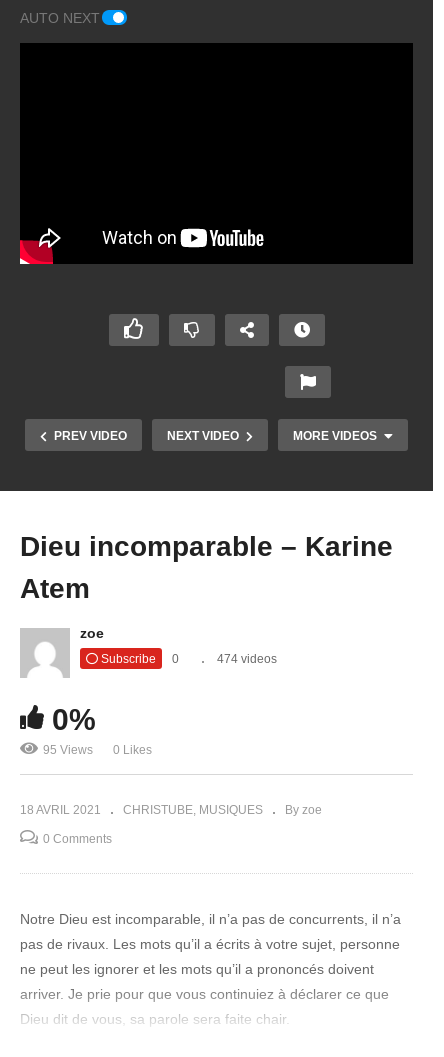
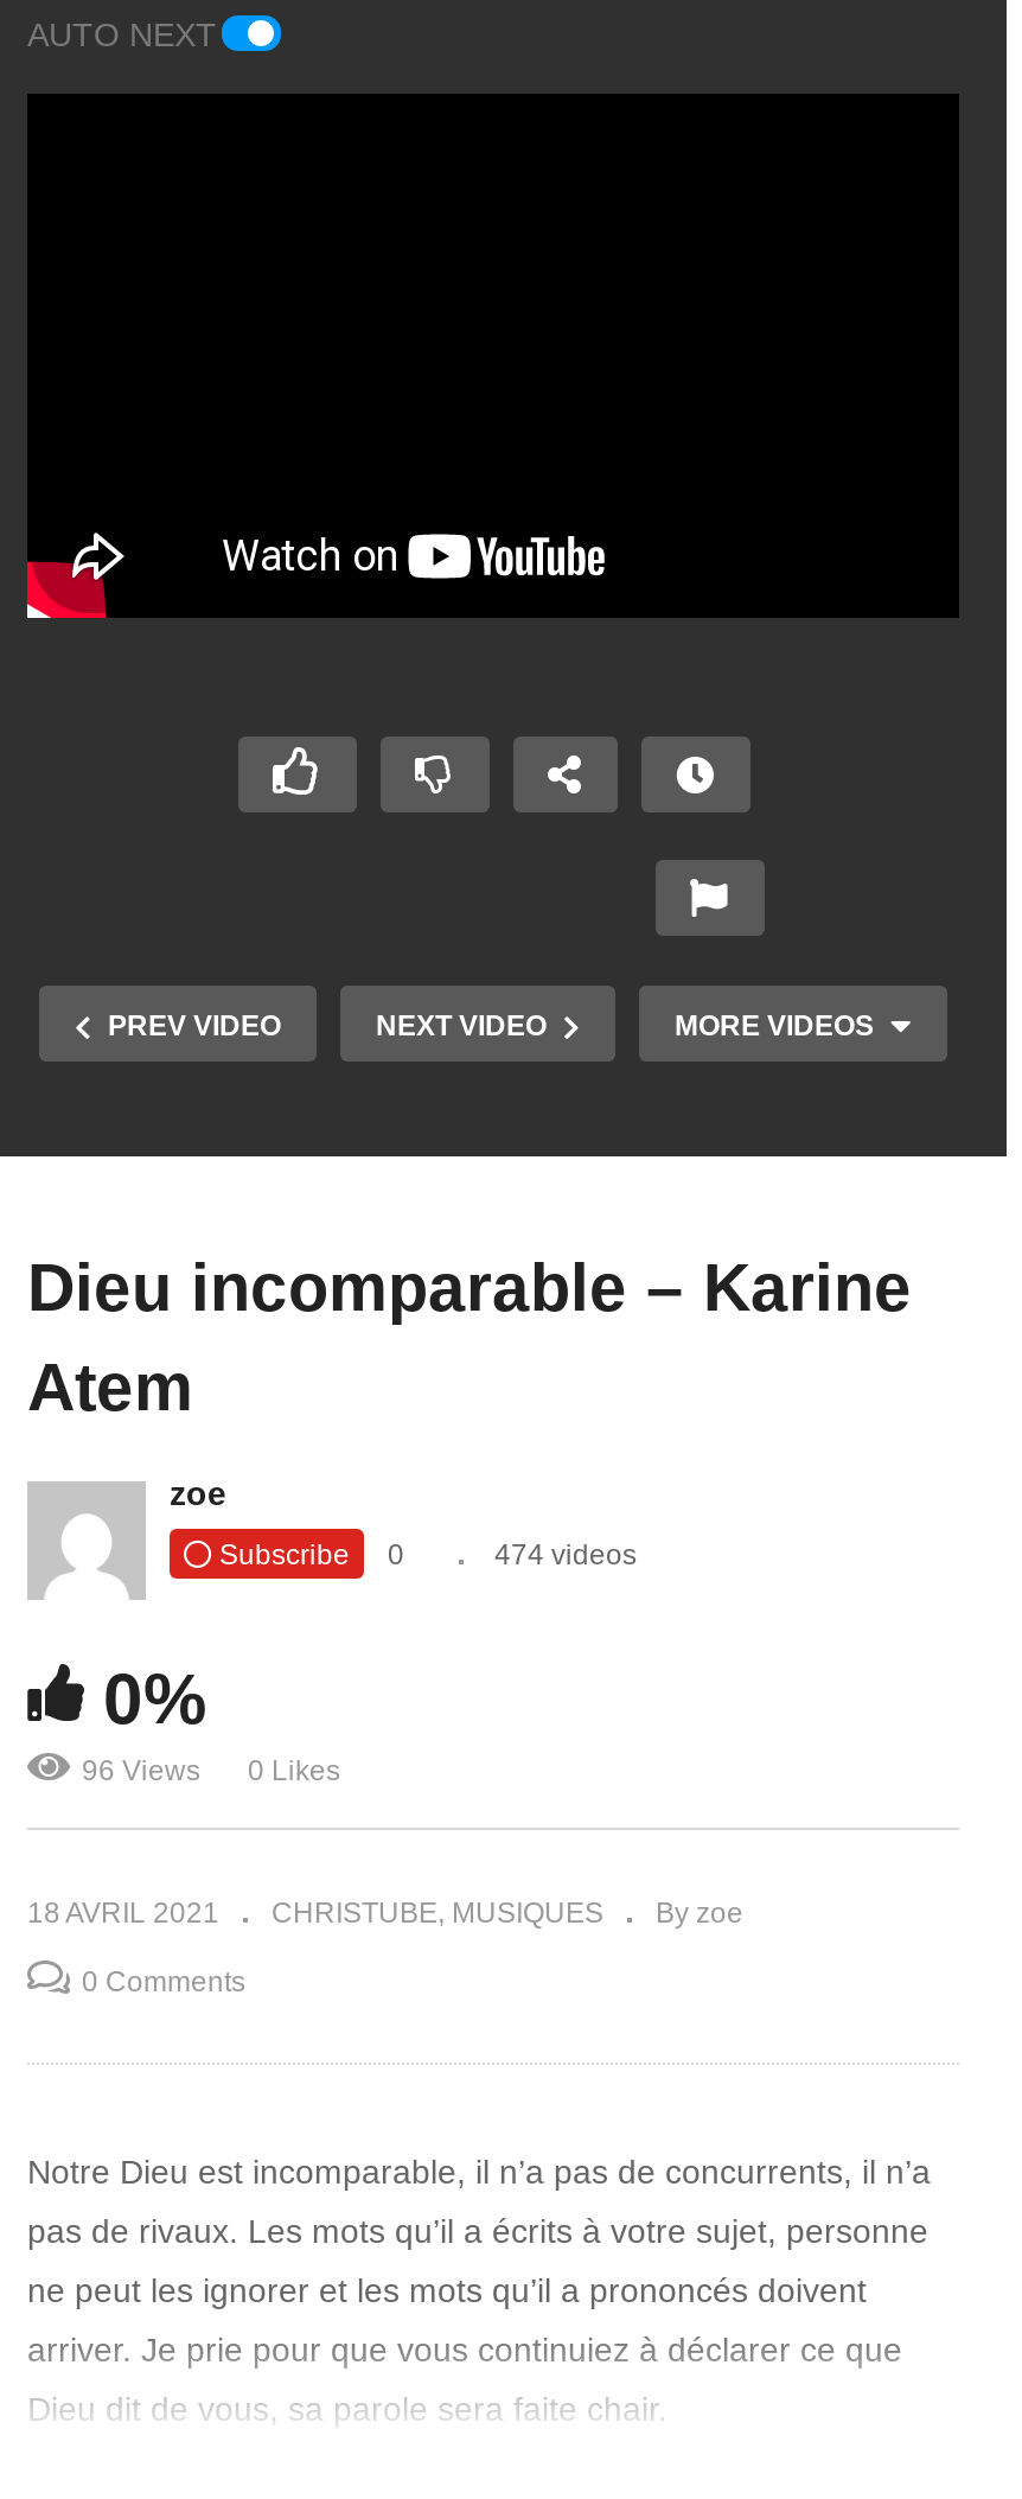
- 95 Views 0 Likes
+ 96 Views 0 Likes
